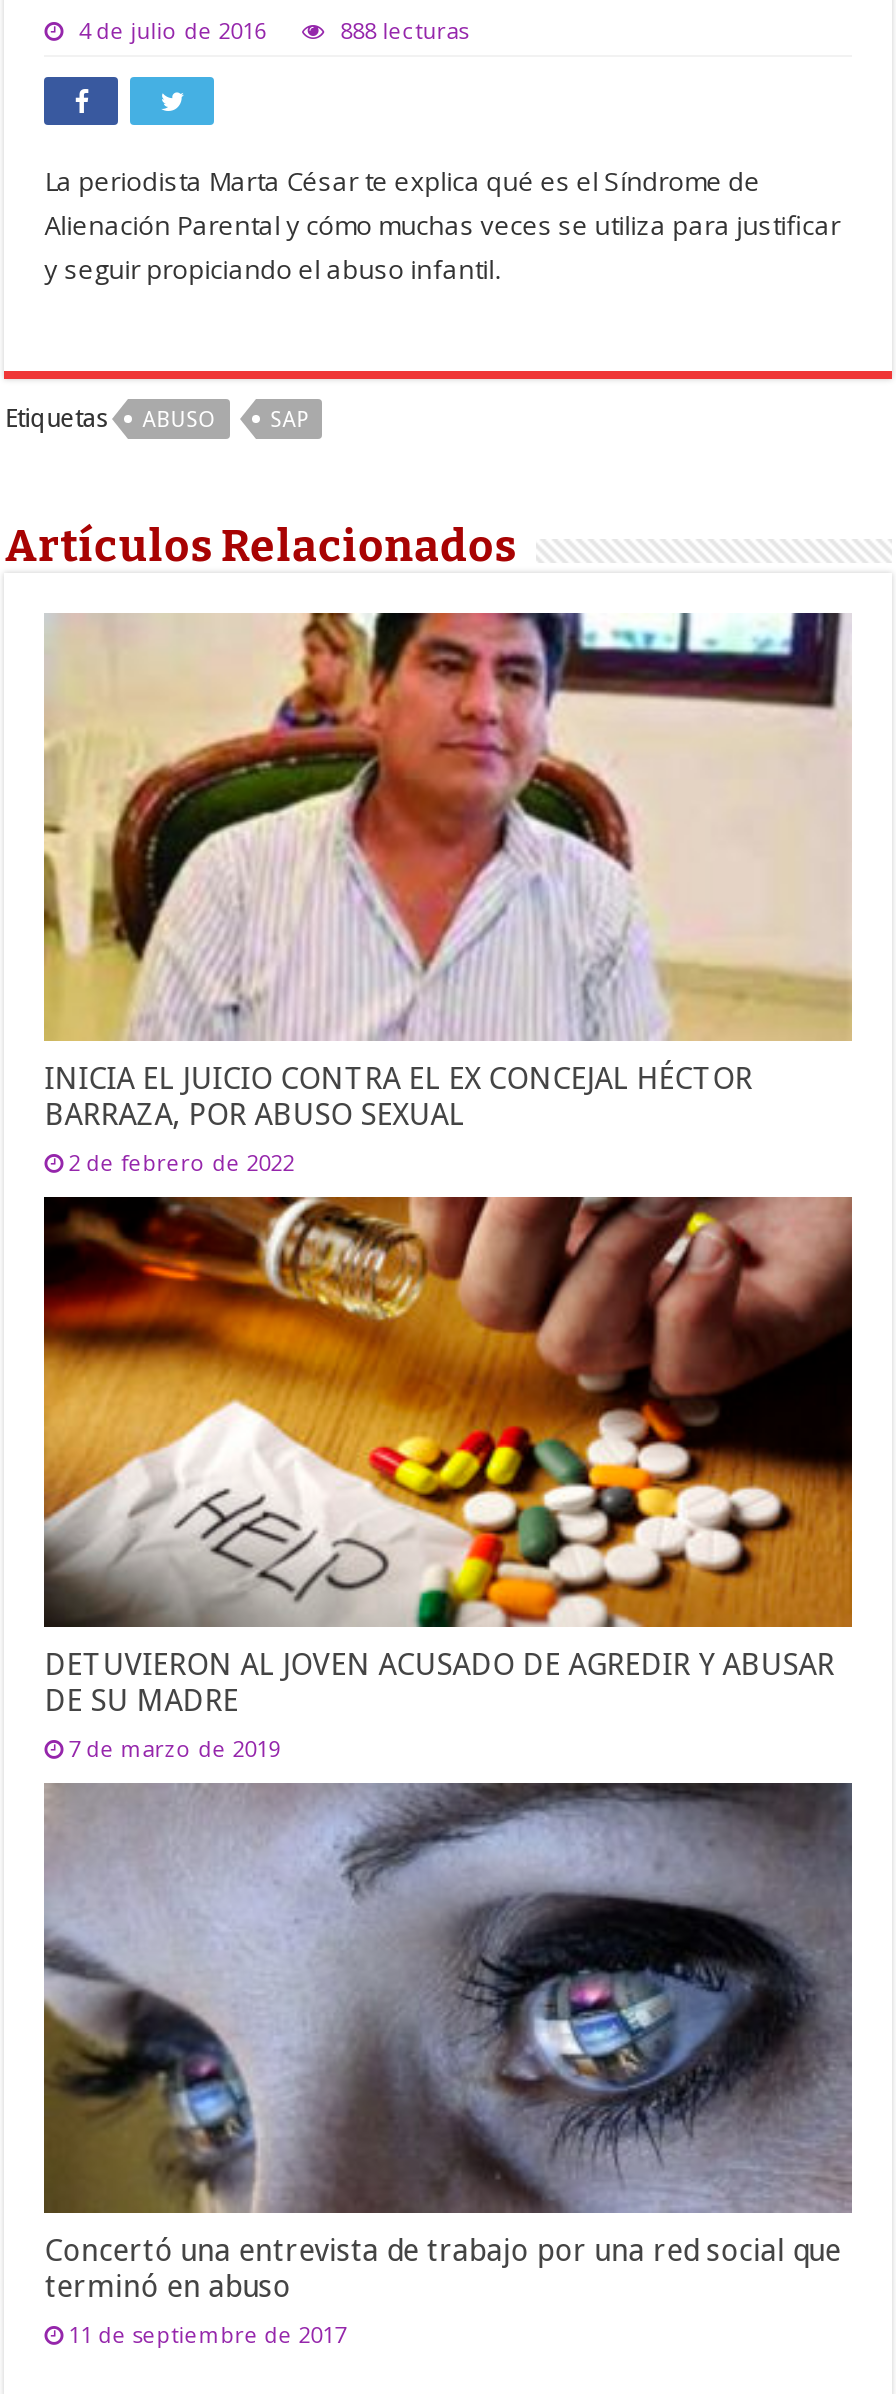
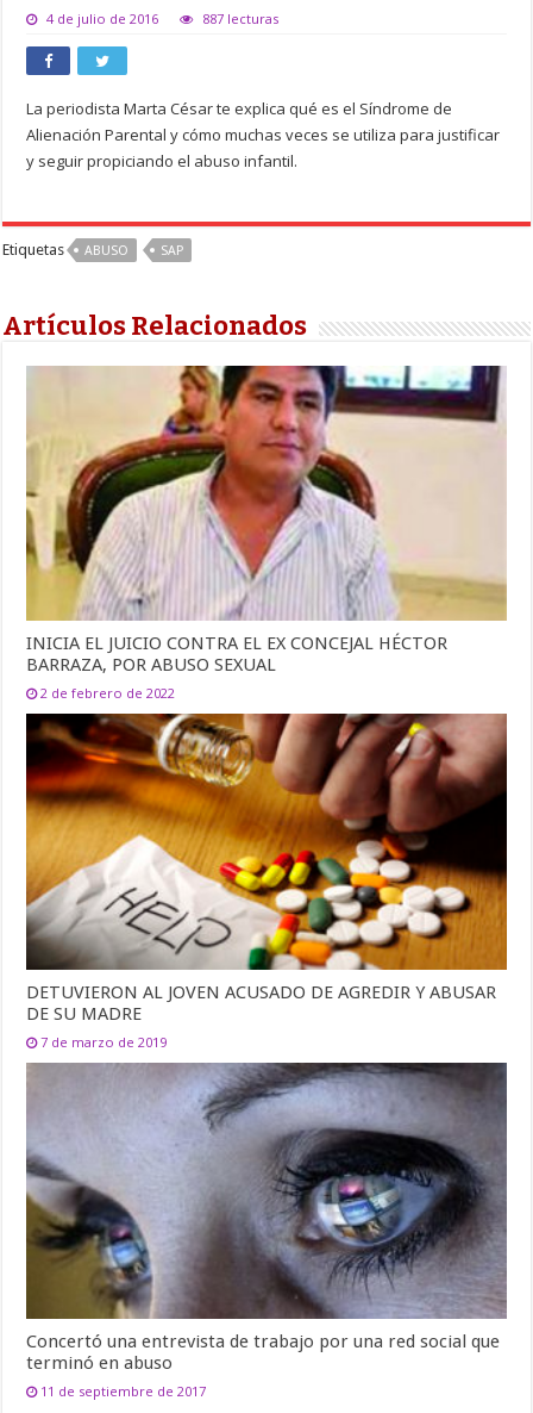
- 888 lecturas
+ 887 lecturas
